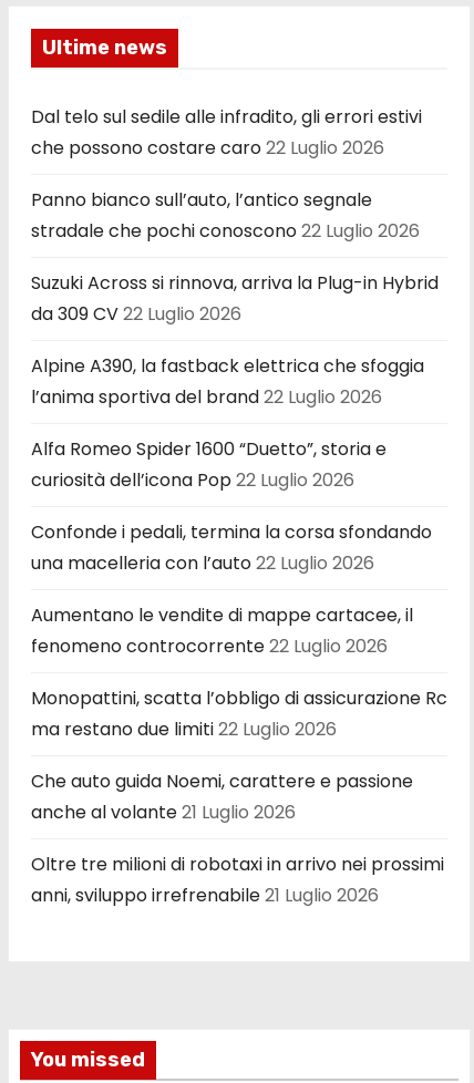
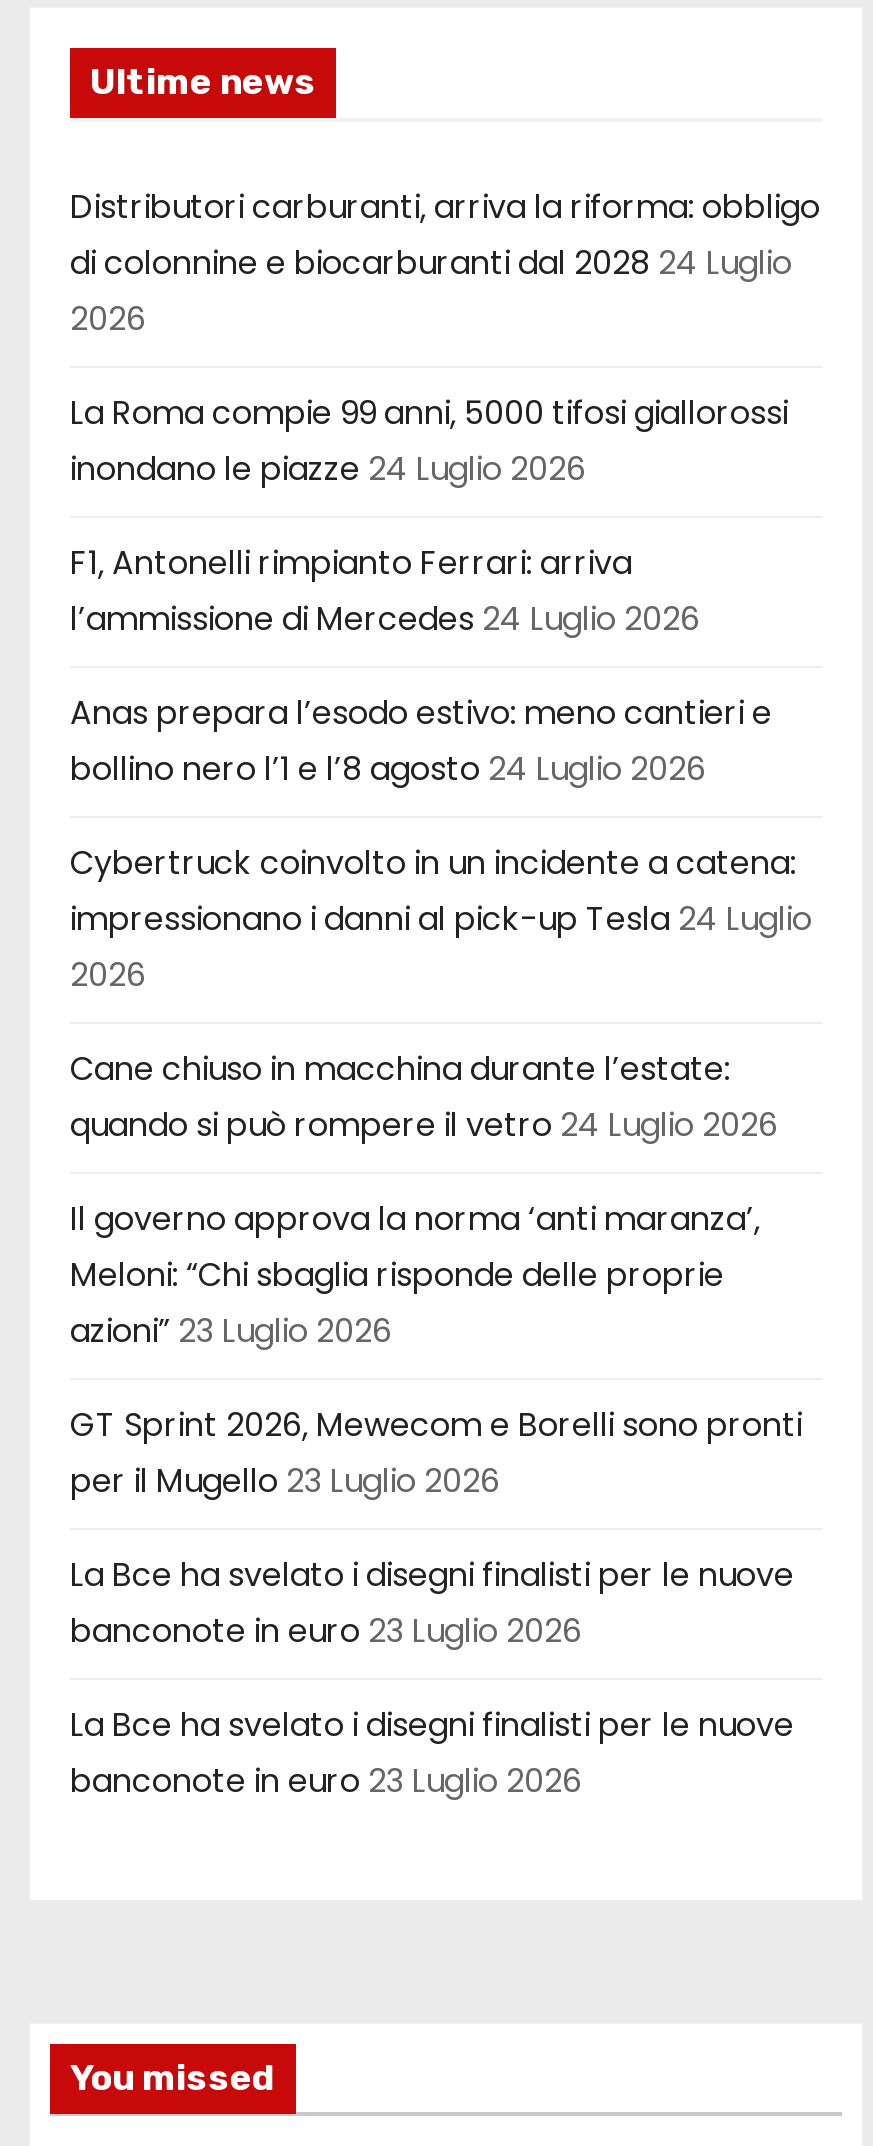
- Dal telo sul sedile alle infradito, gli errori estivi
- che possono costare caro 22 Luglio 2026
+ Distributori carburanti, arriva la riforma: obbligo
+ di colonnine e biocarburanti dal 2028 24 Luglio
+ 2026

- Panno bianco sull’auto, l’antico segnale
- stradale che pochi conoscono 22 Luglio 2026
+ La Roma compie 99 anni, 5000 tifosi giallorossi
+ inondano le piazze 24 Luglio 2026

- Suzuki Across si rinnova, arriva la Plug-in Hybrid
- da 309 CV 22 Luglio 2026
+ F1, Antonelli rimpianto Ferrari: arriva
+ l’ammissione di Mercedes 24 Luglio 2026

- Alpine A390, la fastback elettrica che sfoggia
- l’anima sportiva del brand 22 Luglio 2026
+ Anas prepara l’esodo estivo: meno cantieri e
+ bollino nero l’1 e l’8 agosto 24 Luglio 2026

- Alfa Romeo Spider 1600 “Duetto”, storia e
- curiosità dell’icona Pop 22 Luglio 2026
+ Cybertruck coinvolto in un incidente a catena:
+ impressionano i danni al pick-up Tesla 24 Luglio
+ 2026

- Confonde i pedali, termina la corsa sfondando
- una macelleria con l’auto 22 Luglio 2026
+ Cane chiuso in macchina durante l’estate:
+ quando si può rompere il vetro 24 Luglio 2026

- Aumentano le vendite di mappe cartacee, il
- fenomeno controcorrente 22 Luglio 2026
+ Il governo approva la norma ‘anti maranza’,
+ Meloni: “Chi sbaglia risponde delle proprie
+ azioni” 23 Luglio 2026

- Monopattini, scatta l’obbligo di assicurazione Rc
- ma restano due limiti 22 Luglio 2026
+ GT Sprint 2026, Mewecom e Borelli sono pronti
+ per il Mugello 23 Luglio 2026

- Che auto guida Noemi, carattere e passione
- anche al volante 21 Luglio 2026
+ La Bce ha svelato i disegni finalisti per le nuove
+ banconote in euro 23 Luglio 2026

- Oltre tre milioni di robotaxi in arrivo nei prossimi
- anni, sviluppo irrefrenabile 21 Luglio 2026
+ La Bce ha svelato i disegni finalisti per le nuove
+ banconote in euro 23 Luglio 2026
